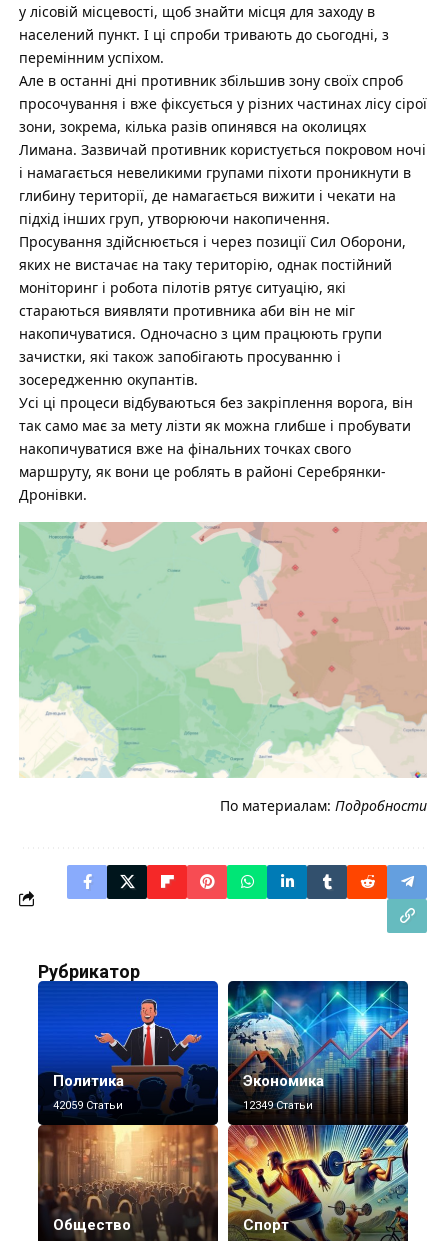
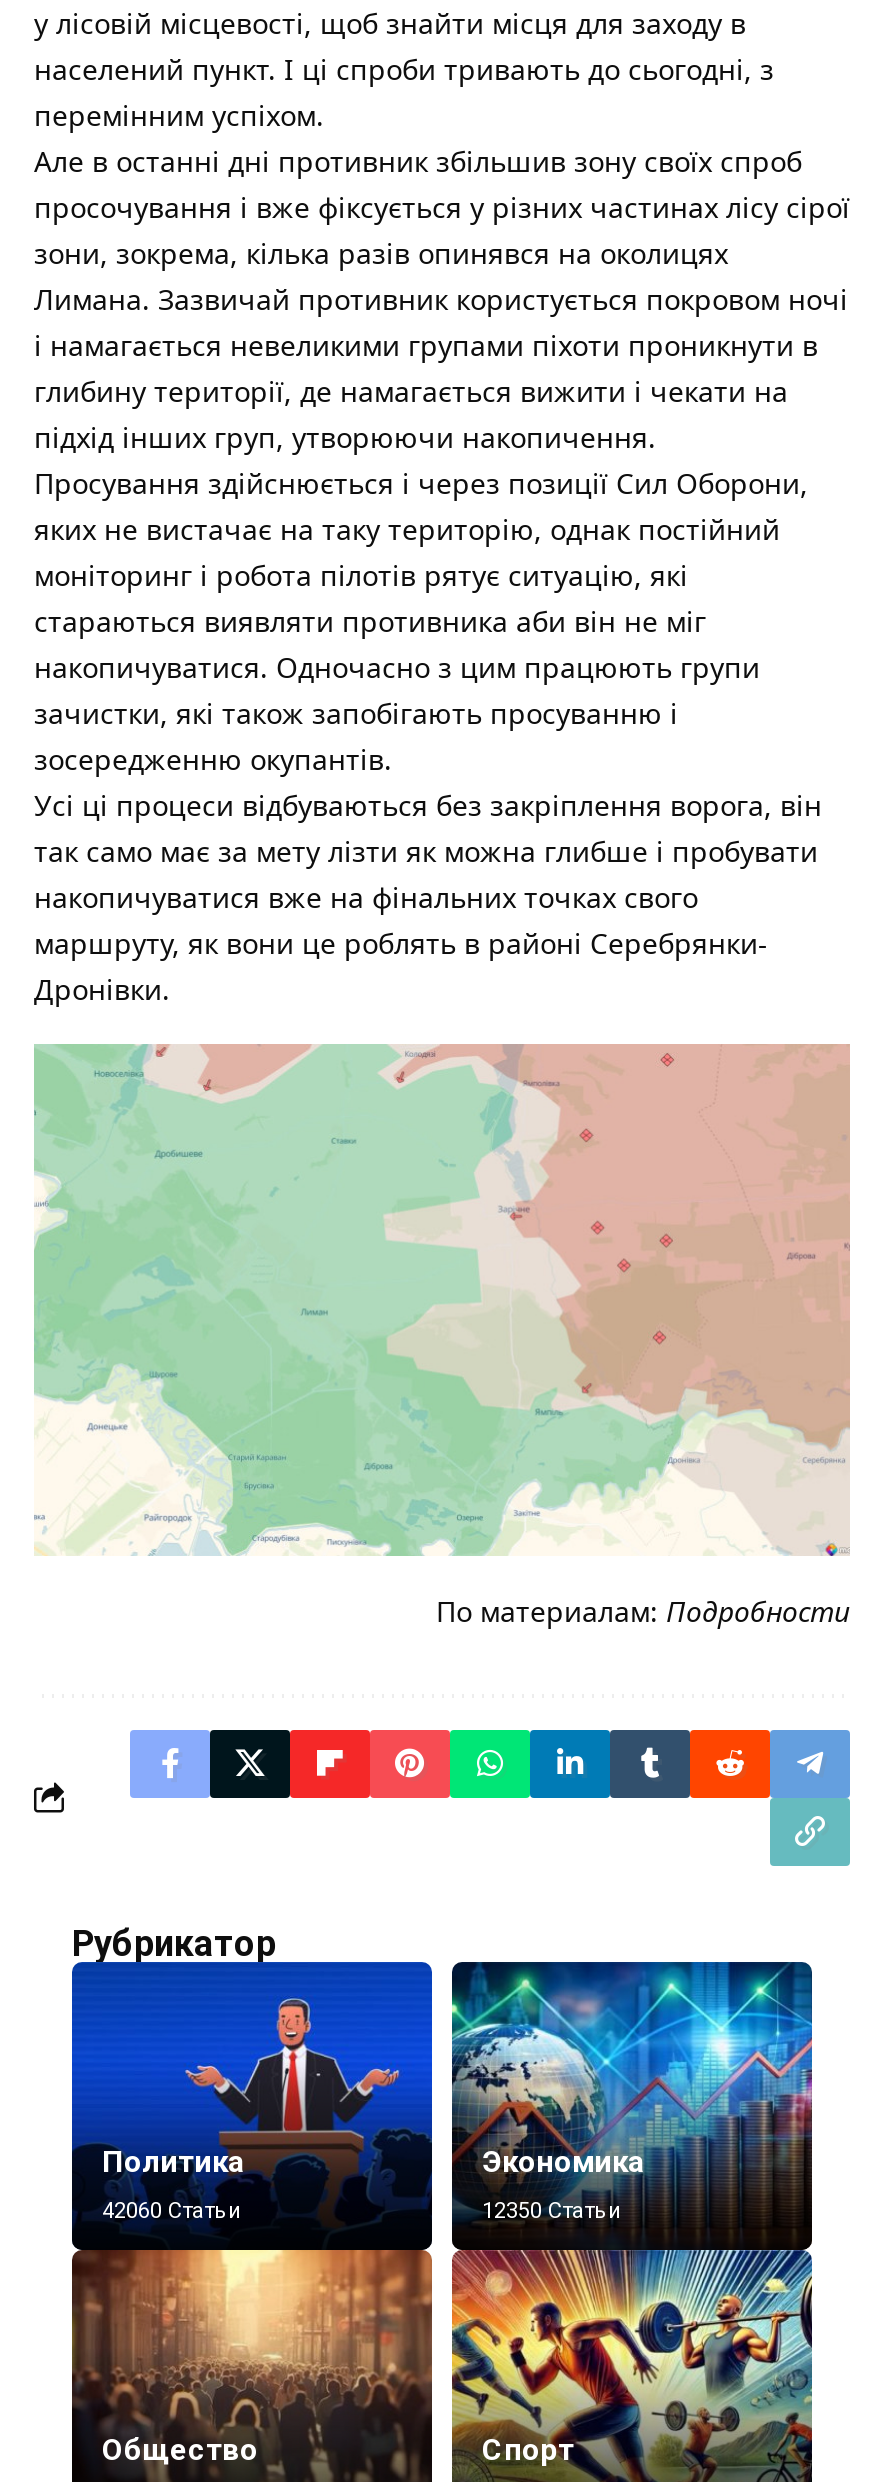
- 42059 Статьи
+ 42060 Статьи

- 12349 Статьи
+ 12350 Статьи
